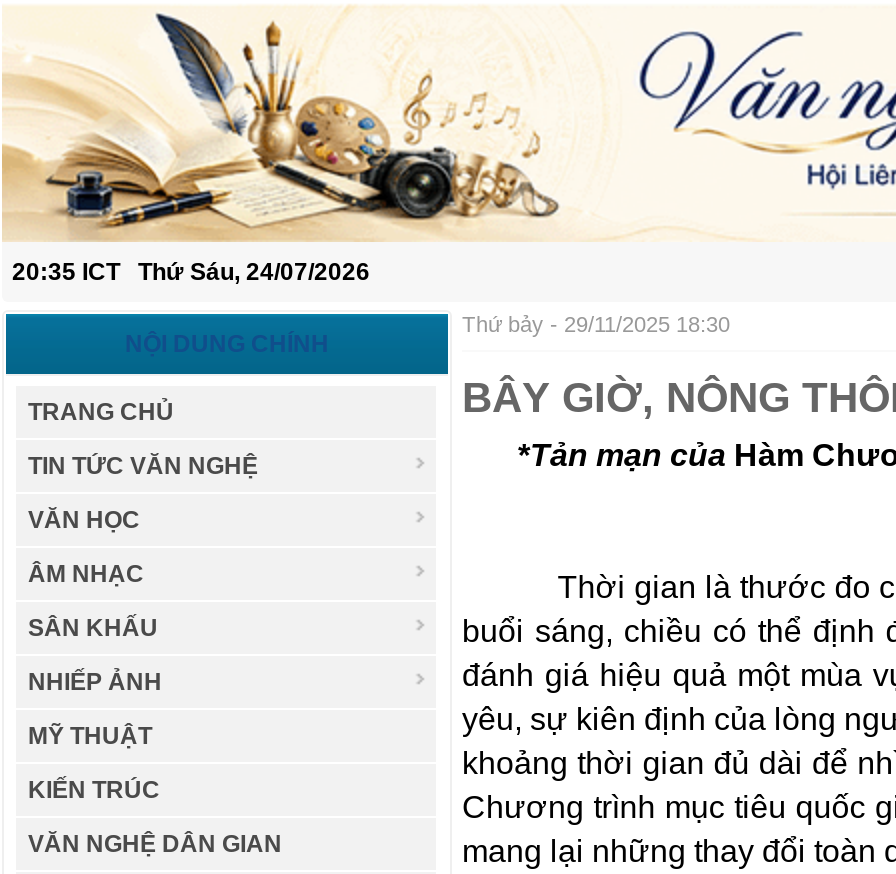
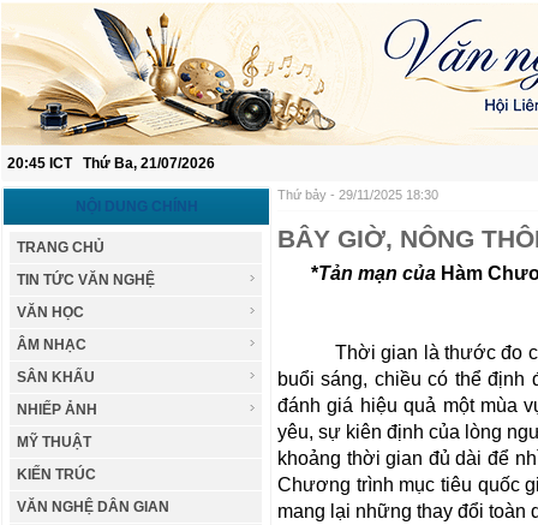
- 20:35 ICT Thứ Sáu, 24/07/2026
+ 20:45 ICT Thứ Ba, 21/07/2026
